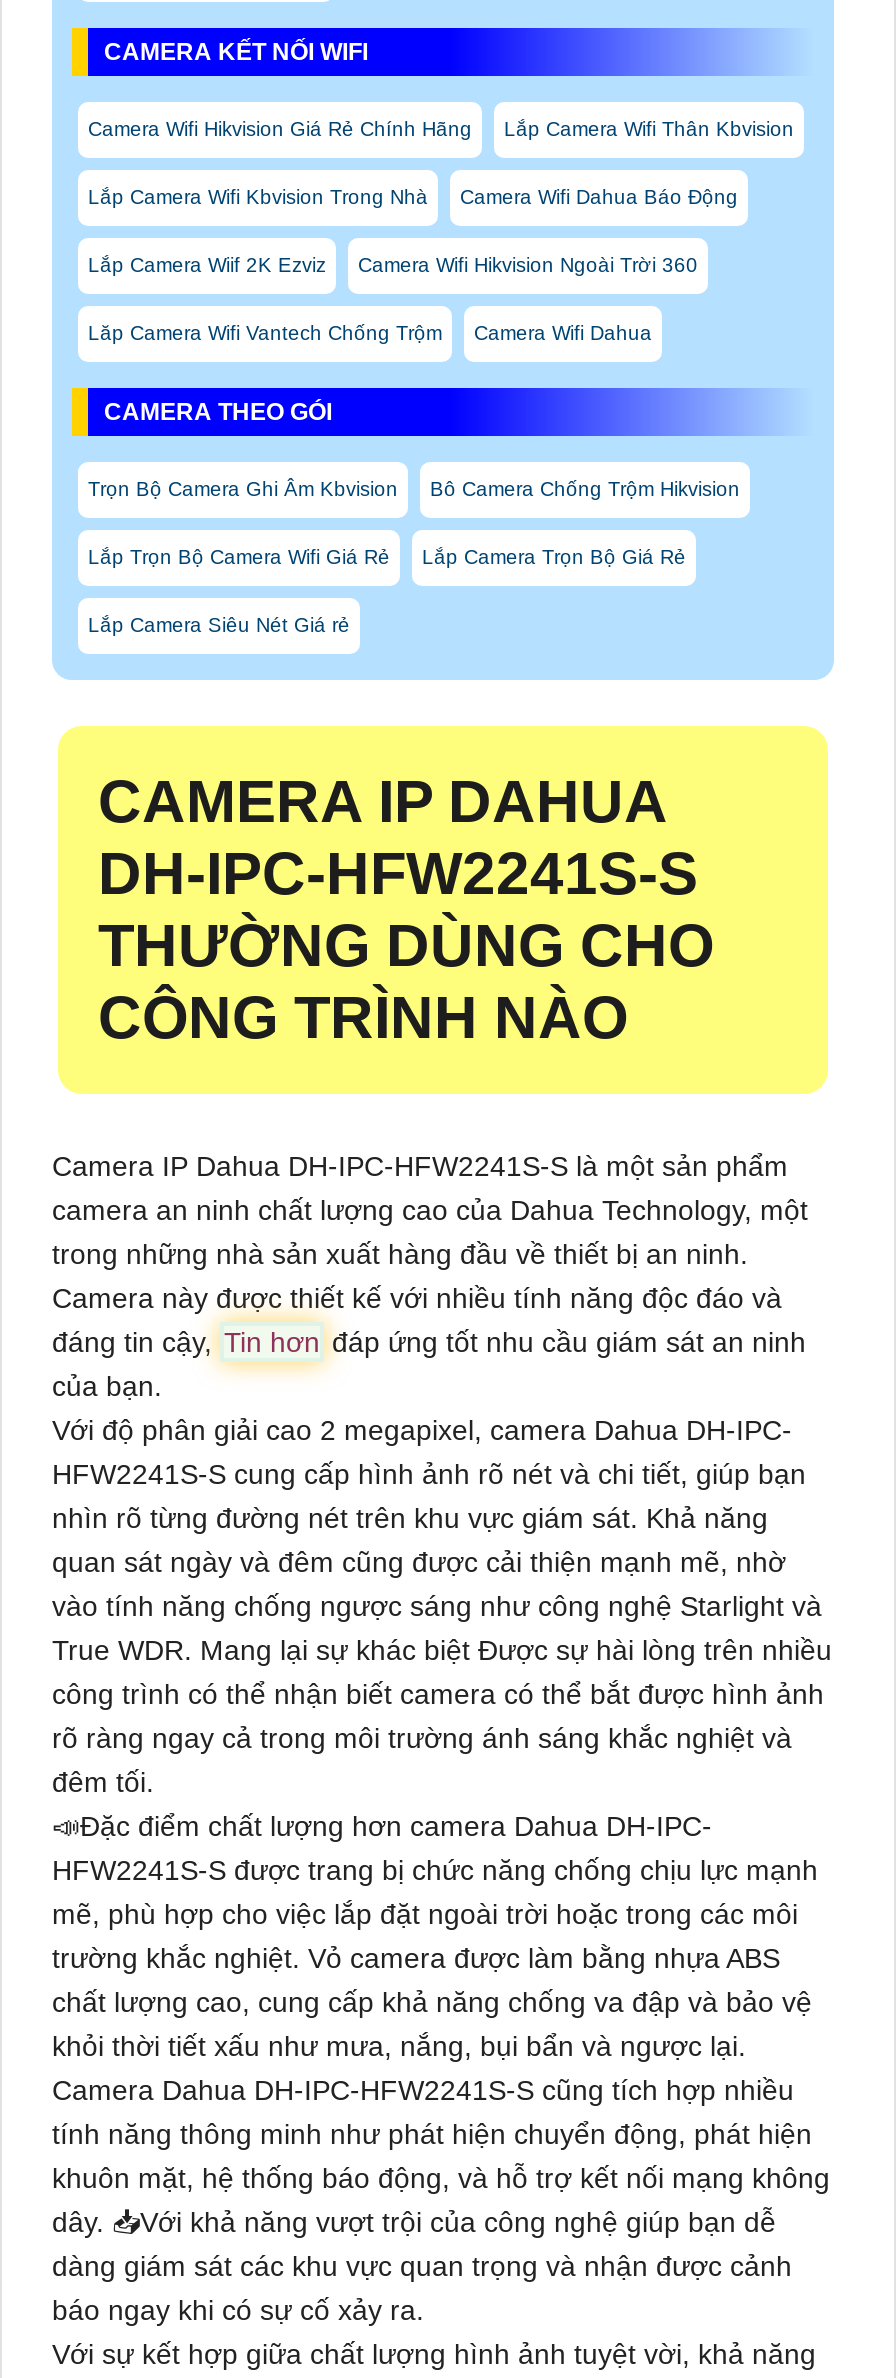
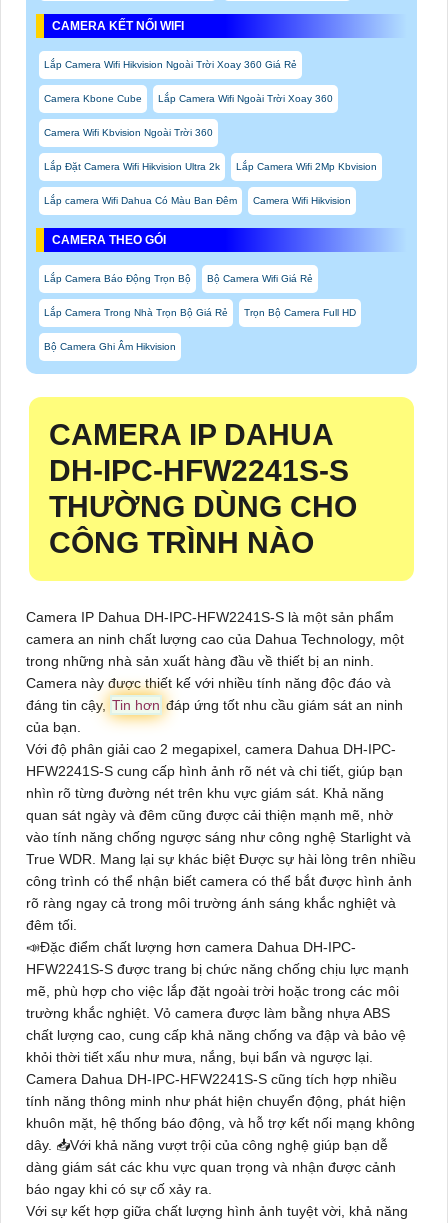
- Camera Wifi Hikvision Giá Rẻ Chính Hãng
- Lắp Camera Wifi Thân Kbvision
- Lắp Camera Wifi Kbvision Trong Nhà
- Camera Wifi Dahua Báo Động
- Lắp Camera Wiif 2K Ezviz
- Camera Wifi Hikvision Ngoài Trời 360
- Lăp Camera Wifi Vantech Chống Trộm
- Camera Wifi Dahua
+ Lắp Camera Wifi Hikvision Ngoài Trời Xoay 360 Giá Rẻ
+ Camera Kbone Cube
+ Lắp Camera Wifi Ngoài Trời Xoay 360
+ Camera Wifi Kbvision Ngoài Trời 360
+ Lắp Đặt Camera Wifi Hikvision Ultra 2k
+ Lắp Camera Wifi 2Mp Kbvision
+ Lắp camera Wifi Dahua Có Màu Ban Đêm
+ Camera Wifi Hikvision

- Trọn Bộ Camera Ghi Âm Kbvision
- Bô Camera Chống Trộm Hikvision
+ Lắp Camera Báo Động Trọn Bộ
+ Bộ Camera Wifi Giá Rẻ

- Lắp Trọn Bộ Camera Wifi Giá Rẻ
- Lắp Camera Trọn Bộ Giá Rẻ
+ Lắp Camera Trong Nhà Trọn Bộ Giá Rẻ
+ Trọn Bộ Camera Full HD

- Lắp Camera Siêu Nét Giá rẻ
+ Bộ Camera Ghi Âm Hikvision
